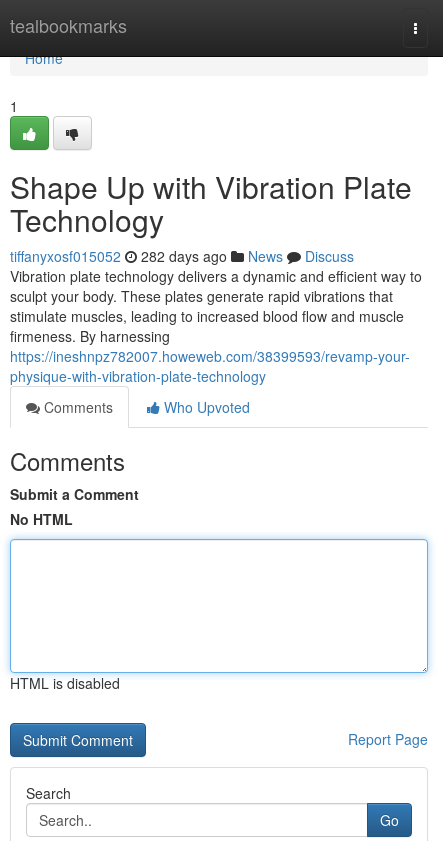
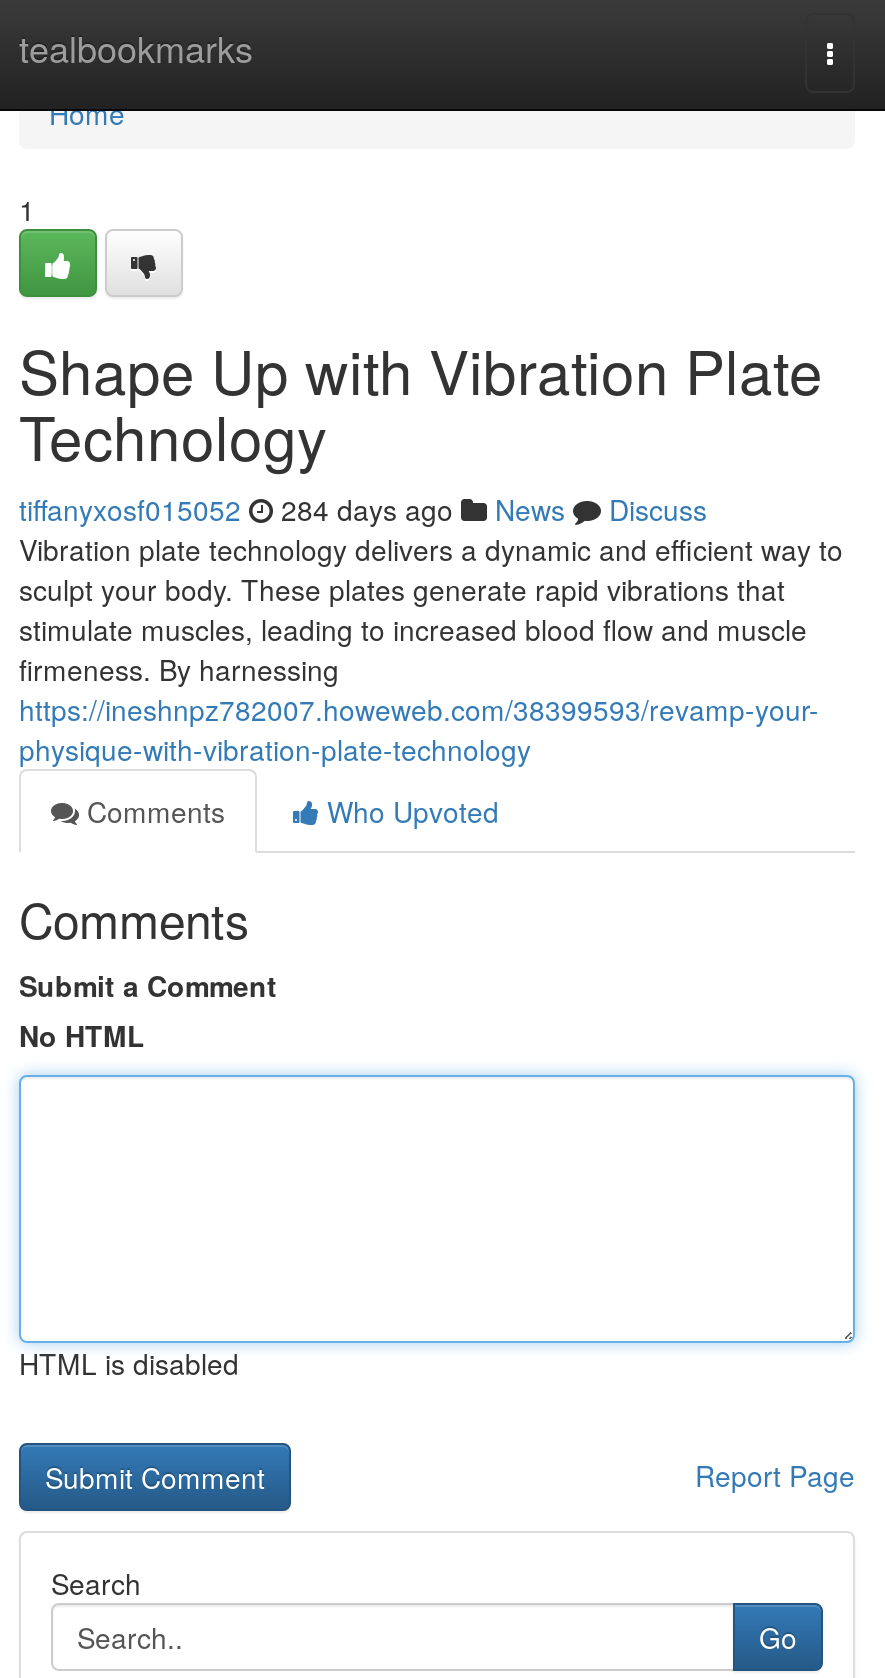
- tiffanyxosf015052 282 days ago News Discuss
+ tiffanyxosf015052 284 days ago News Discuss
